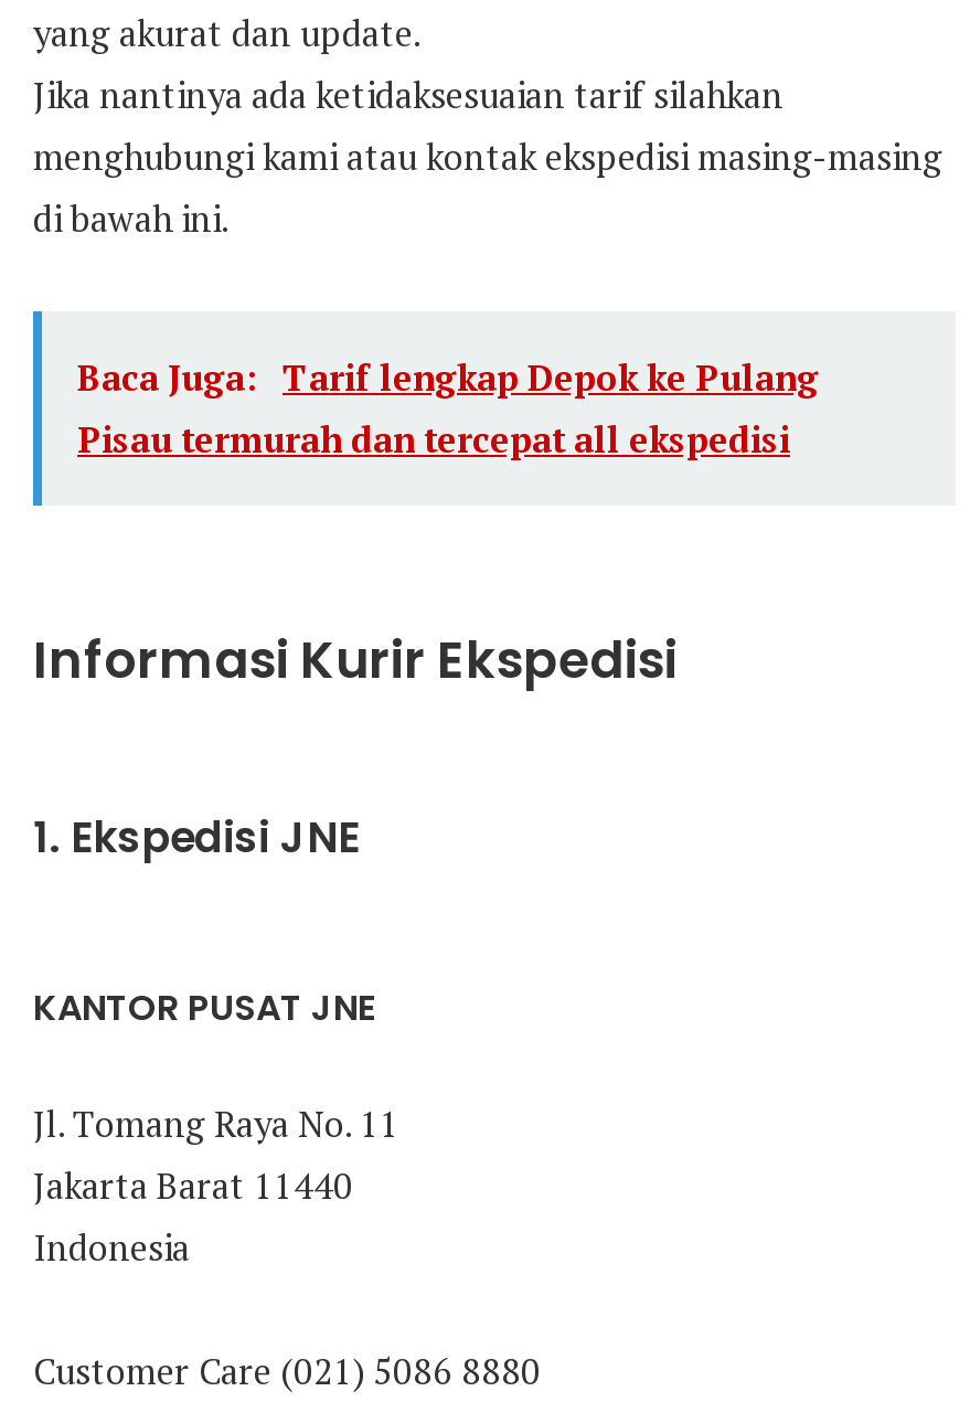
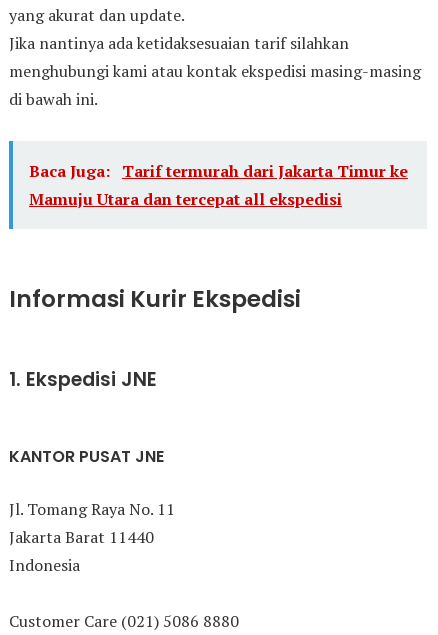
- Baca Juga: Tarif lengkap Depok ke Pulang
- Pisau termurah dan tercepat all ekspedisi
+ Baca Juga: Tarif termurah dari Jakarta Timur ke
+ Mamuju Utara dan tercepat all ekspedisi
